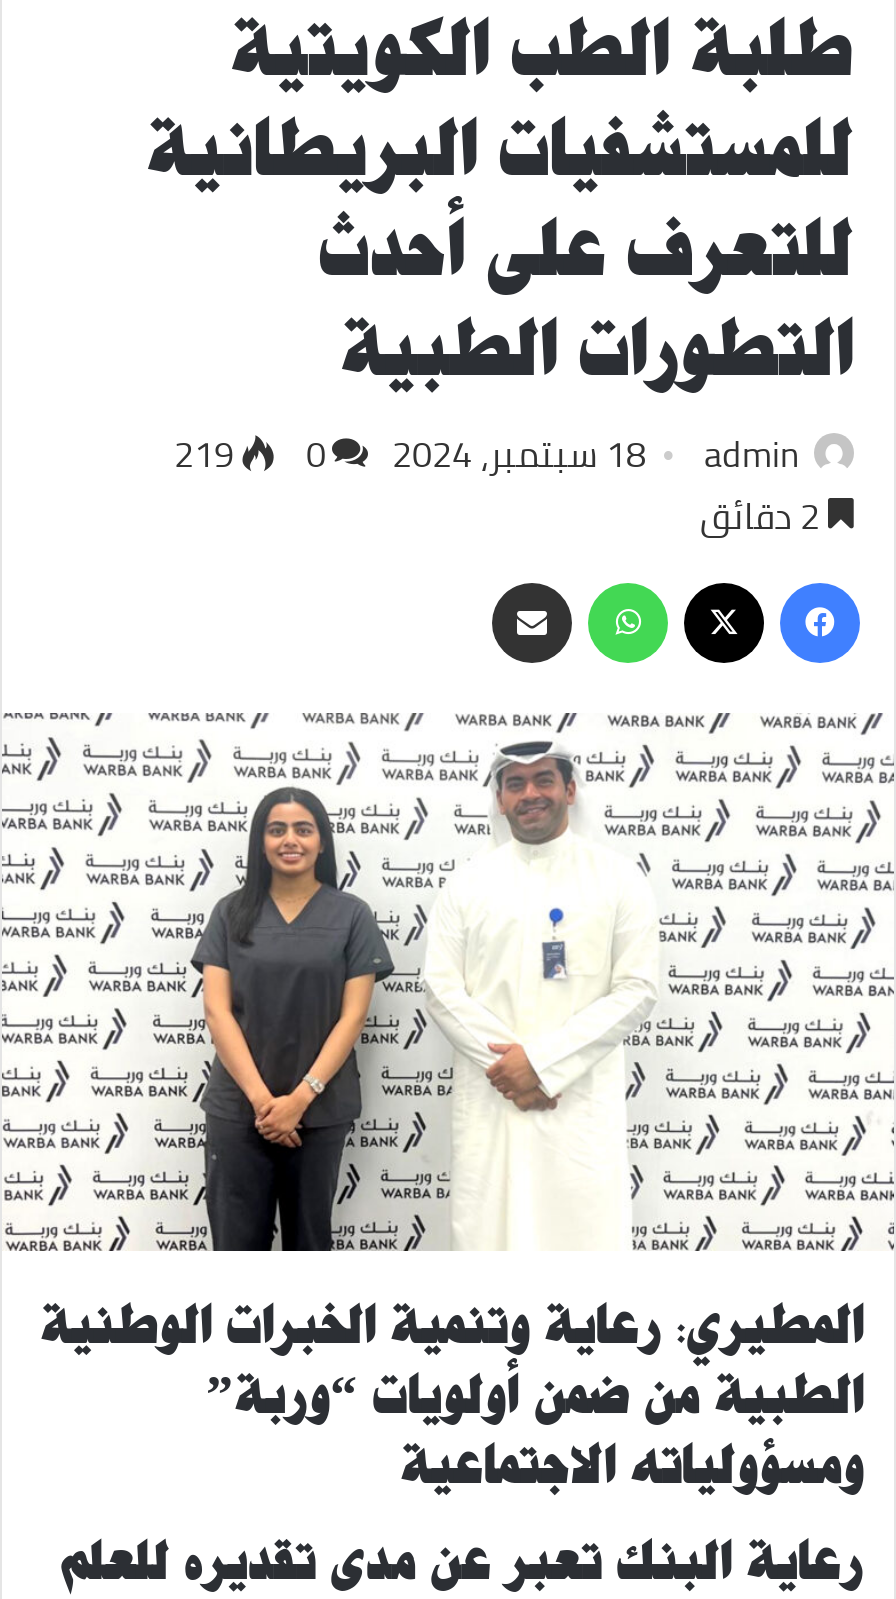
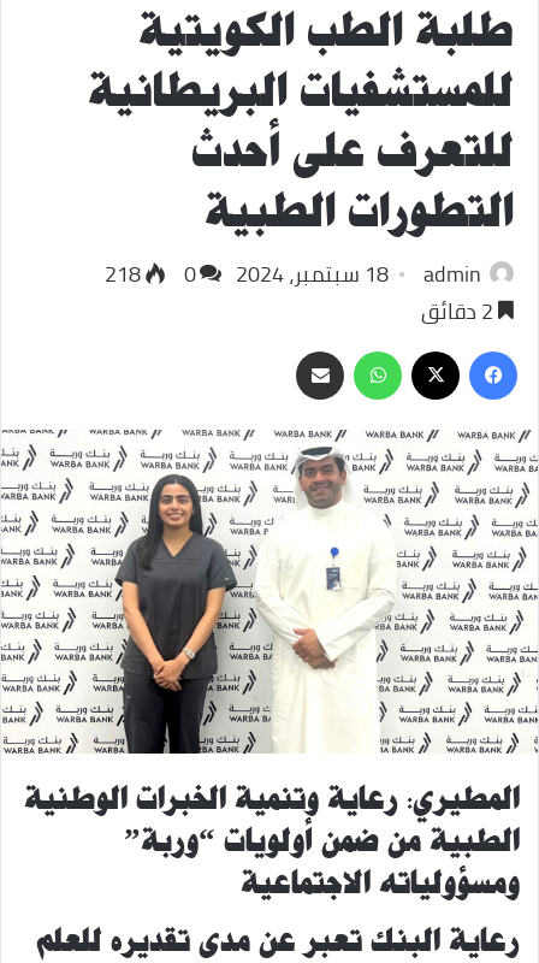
- 219
+ 218
